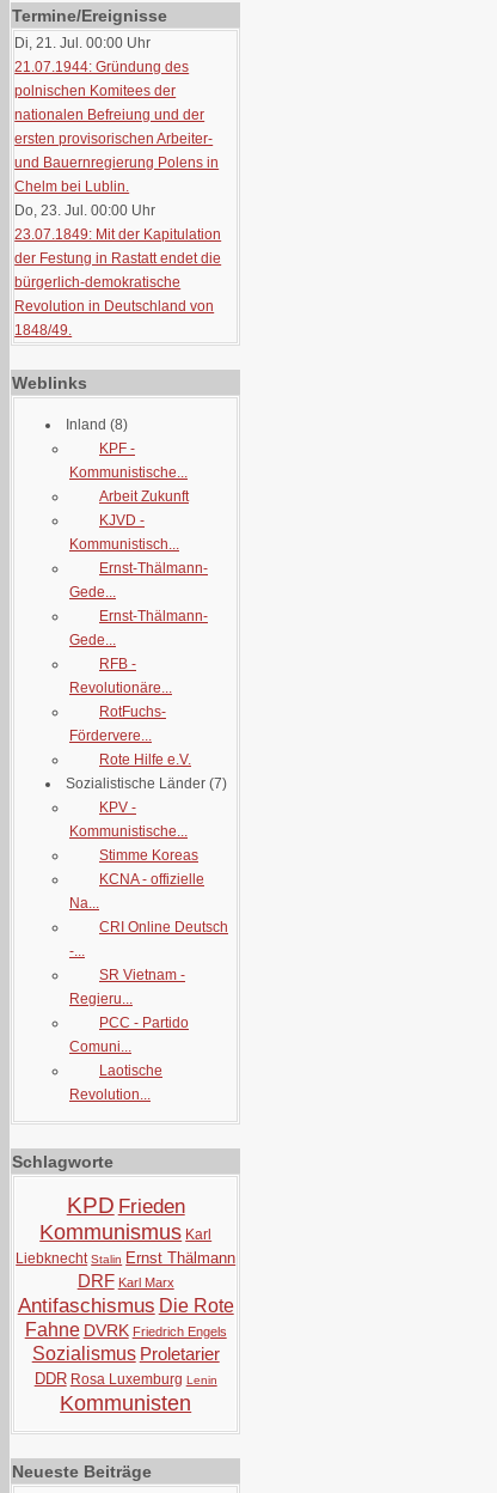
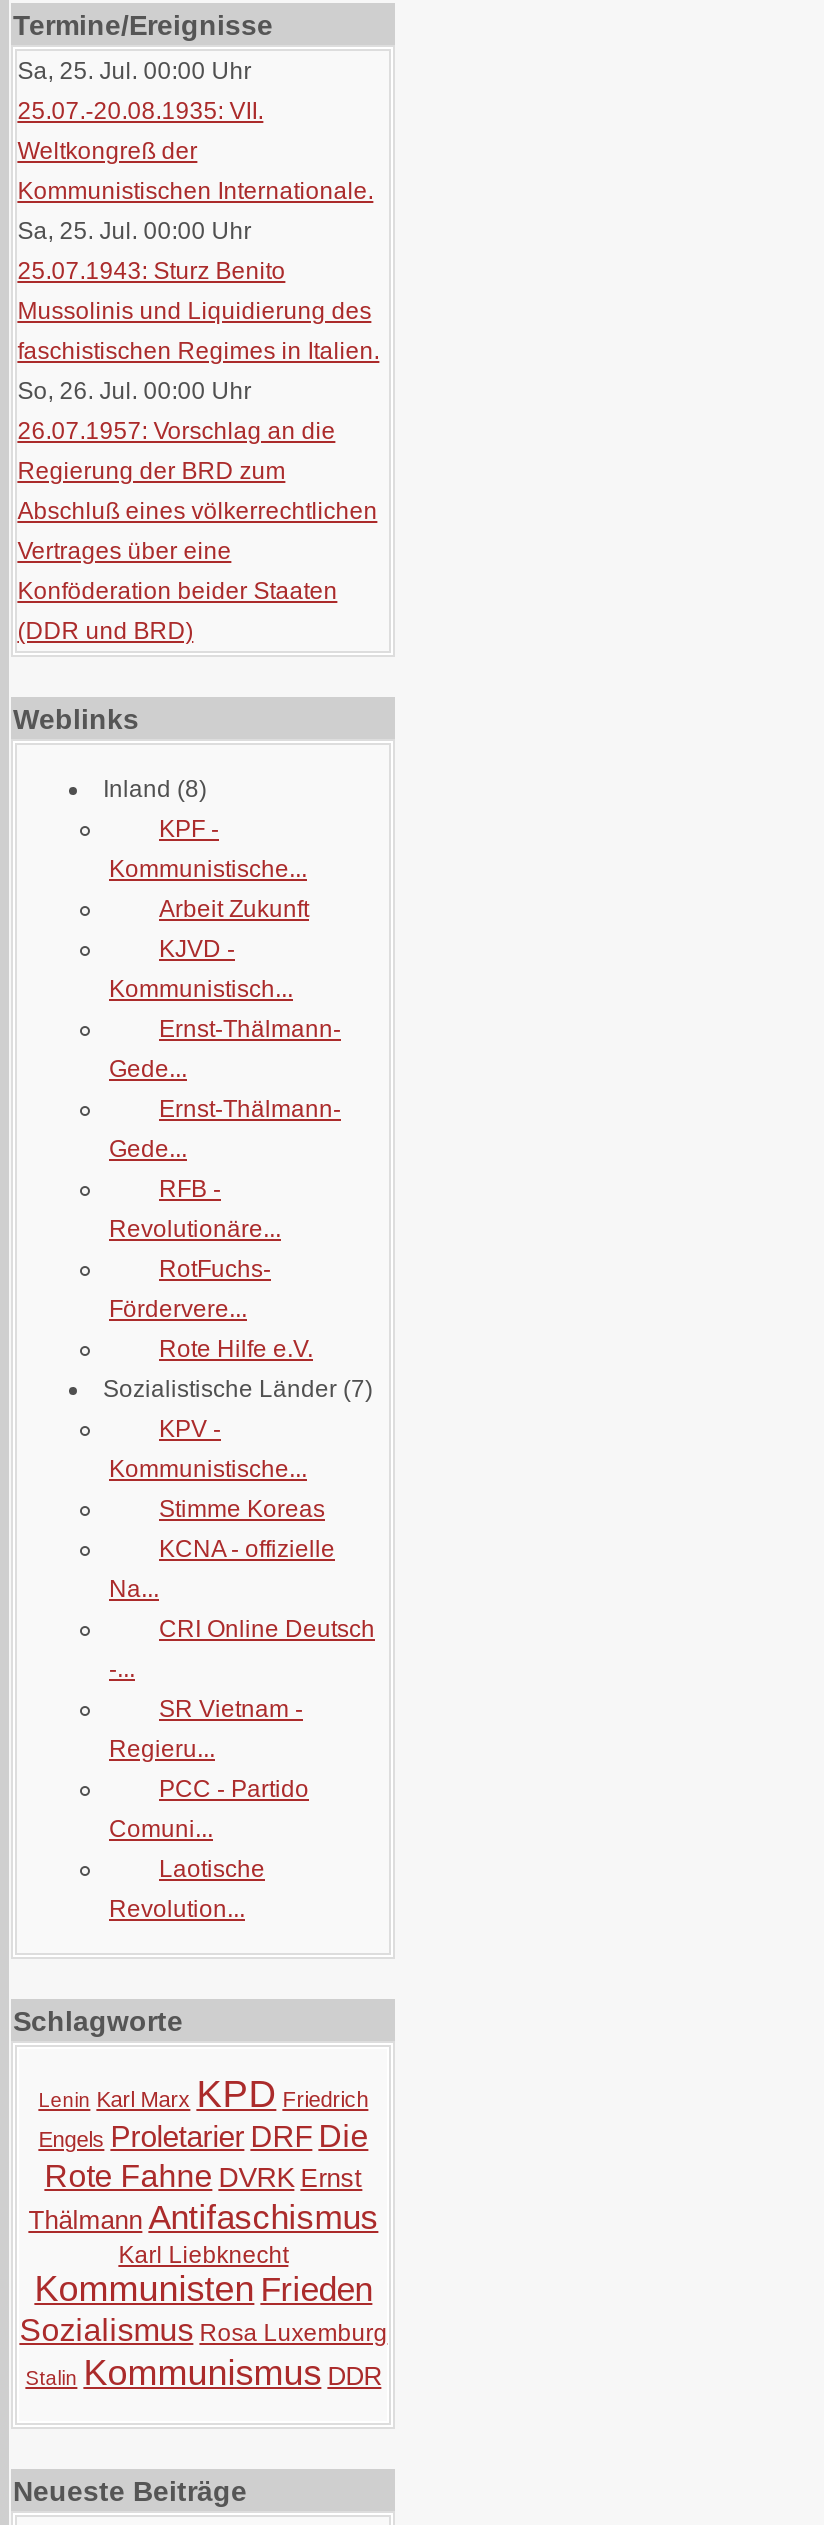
- Di, 21. Jul. 00:00 Uhr
- 21.07.1944: Gründung des
- polnischen Komitees der
- nationalen Befreiung und der
- ersten provisorischen Arbeiter-
- und Bauernregierung Polens in
- Chelm bei Lublin.
- Do, 23. Jul. 00:00 Uhr
- 23.07.1849: Mit der Kapitulation
- der Festung in Rastatt endet die
- bürgerlich-demokratische
- Revolution in Deutschland von
- 1848/49.
+ Sa, 25. Jul. 00:00 Uhr
+ 25.07.-20.08.1935: VII.
+ Weltkongreß der
+ Kommunistischen Internationale.
+ Sa, 25. Jul. 00:00 Uhr
+ 25.07.1943: Sturz Benito
+ Mussolinis und Liquidierung des
+ faschistischen Regimes in Italien.
+ So, 26. Jul. 00:00 Uhr
+ 26.07.1957: Vorschlag an die
+ Regierung der BRD zum
+ Abschluß eines völkerrechtlichen
+ Vertrages über eine
+ Konföderation beider Staaten
+ (DDR und BRD)

moved down: Weblinks | Inland (8) | KPF - | ... | Revolution... | Schlagworte

- KPD Frieden
- Kommunismus Karl
- Liebknecht Stalin Ernst Thälmann
- DRF Karl Marx
- Antifaschismus Die Rote
- Fahne DVRK Friedrich Engels
- Sozialismus Proletarier
- DDR Rosa Luxemburg Lenin
- Kommunisten
+ Lenin Karl Marx KPD Friedrich
+ Engels Proletarier DRF Die
+ Rote Fahne DVRK Ernst
+ Thälmann Antifaschismus
+ Karl Liebknecht
+ Kommunisten Frieden
+ Sozialismus Rosa Luxemburg
+ Stalin Kommunismus DDR
